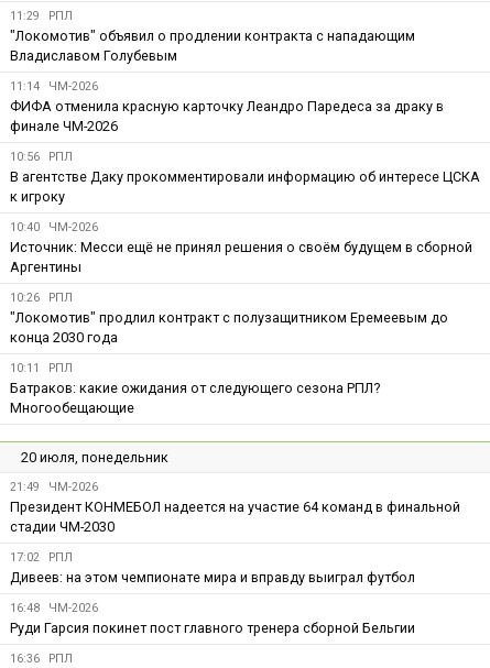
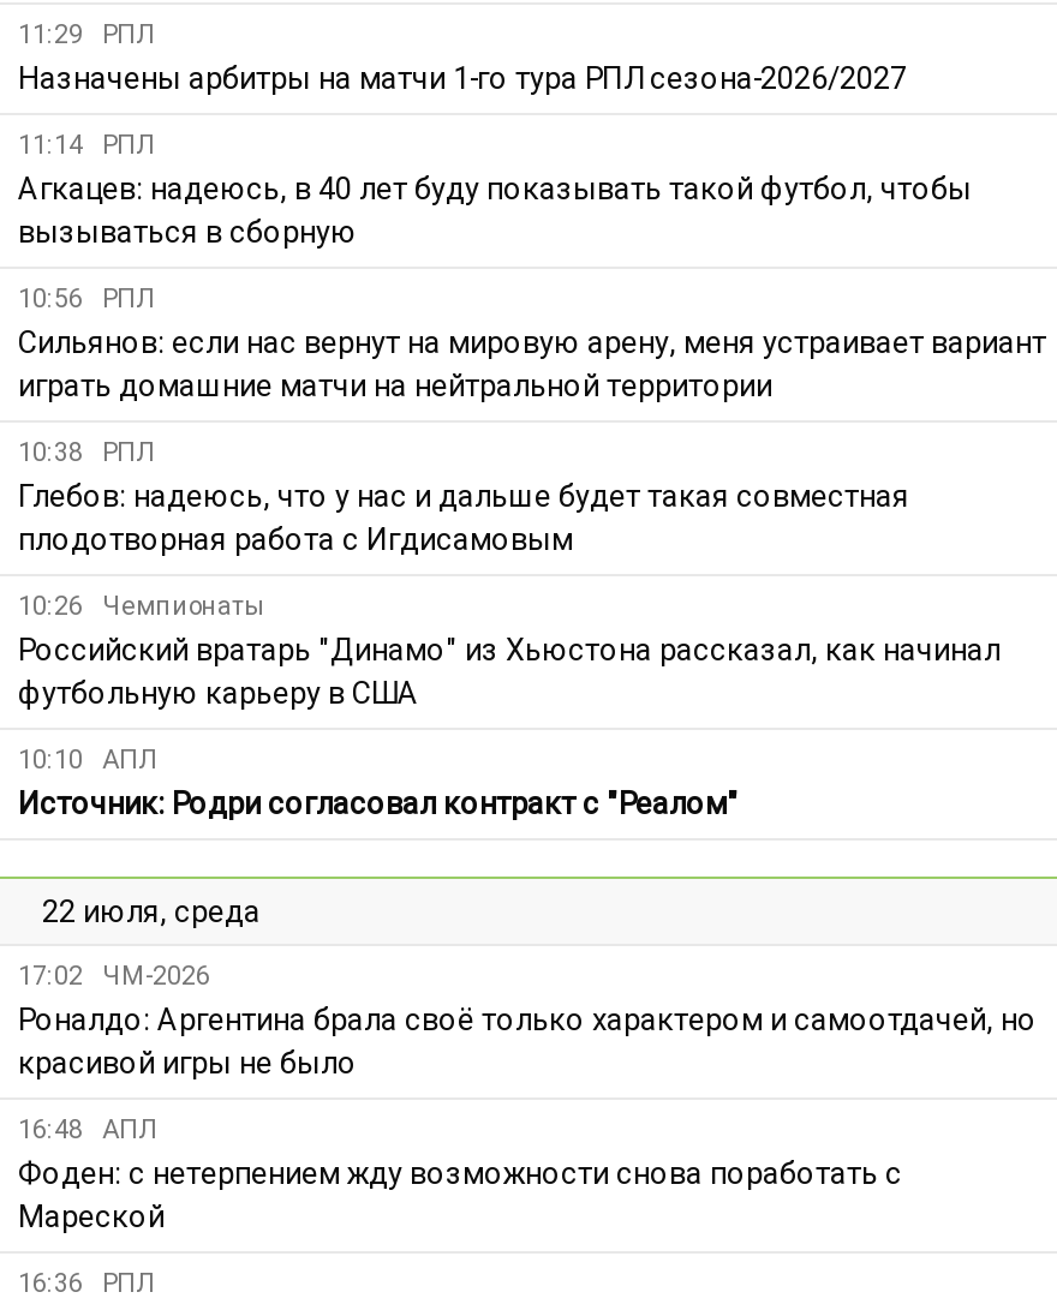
- "Локомотив" объявил о продлении контракта с нападающим
- Владиславом Голубевым
+ Назначены арбитры на матчи 1-го тура РПЛ сезона-2026/2027

- 11:14 ЧМ-2026
- ФИФА отменила красную карточку Леандро Паредеса за драку в
- финале ЧМ-2026
+ 11:14 РПЛ
+ Агкацев: надеюсь, в 40 лет буду показывать такой футбол, чтобы
+ вызываться в сборную

- В агентстве Даку прокомментировали информацию об интересе ЦСКА
- к игроку
- 10:40 ЧМ-2026
- Источник: Месси ещё не принял решения о своём будущем в сборной
- Аргентины
- 10:26 РПЛ
- "Локомотив" продлил контракт с полузащитником Еремеевым до
- конца 2030 года
- 10:11 РПЛ
- Батраков: какие ожидания от следующего сезона РПЛ?
- Многообещающие
- 20 июля, понедельник
- 21:49 ЧМ-2026
- Президент КОНМЕБОЛ надеется на участие 64 команд в финальной
- стадии ЧМ-2030
- 17:02 РПЛ
- Дивеев: на этом чемпионате мира и вправду выиграл футбол
- 16:48 ЧМ-2026
- Руди Гарсия покинет пост главного тренера сборной Бельгии
+ Сильянов: если нас вернут на мировую арену, меня устраивает вариант
+ играть домашние матчи на нейтральной территории
+ 10:38 РПЛ
+ Глебов: надеюсь, что у нас и дальше будет такая совместная
+ плодотворная работа с Игдисамовым
+ 10:26 Чемпионаты
+ Российский вратарь "Динамо" из Хьюстона рассказал, как начинал
+ футбольную карьеру в США
+ 10:10 АПЛ
+ Источник: Родри согласовал контракт с "Реалом"
+ 22 июля, среда
+ 17:02 ЧМ-2026
+ Роналдо: Аргентина брала своё только характером и самоотдачей, но
+ красивой игры не было
+ 16:48 АПЛ
+ Фоден: с нетерпением жду возможности снова поработать с
+ Мареской
